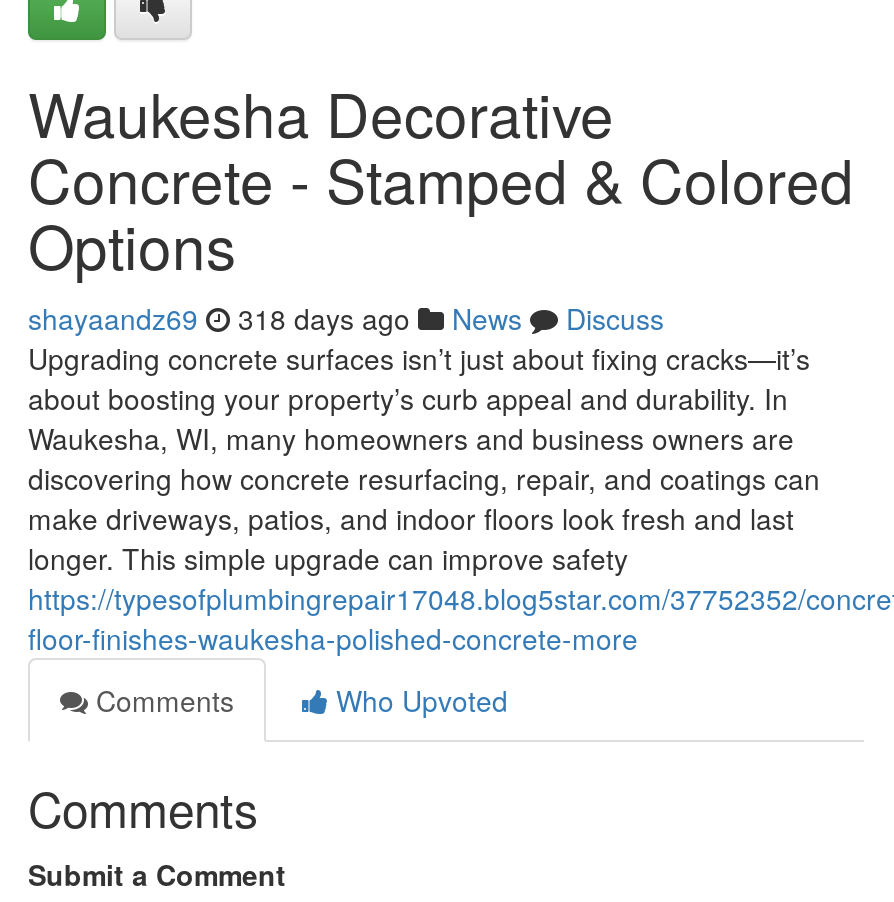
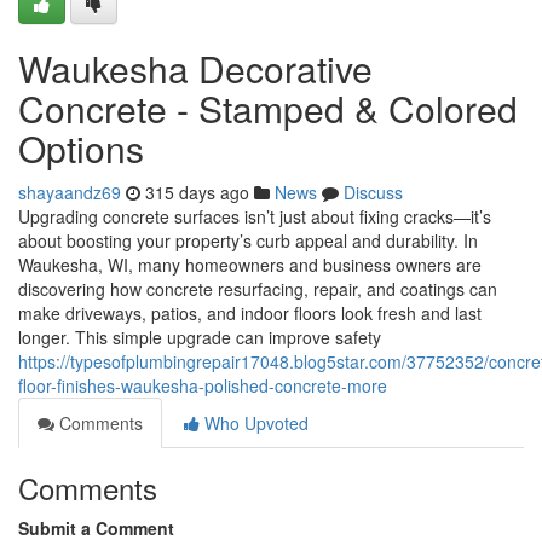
- shayaandz69 318 days ago News Discuss
+ shayaandz69 315 days ago News Discuss
